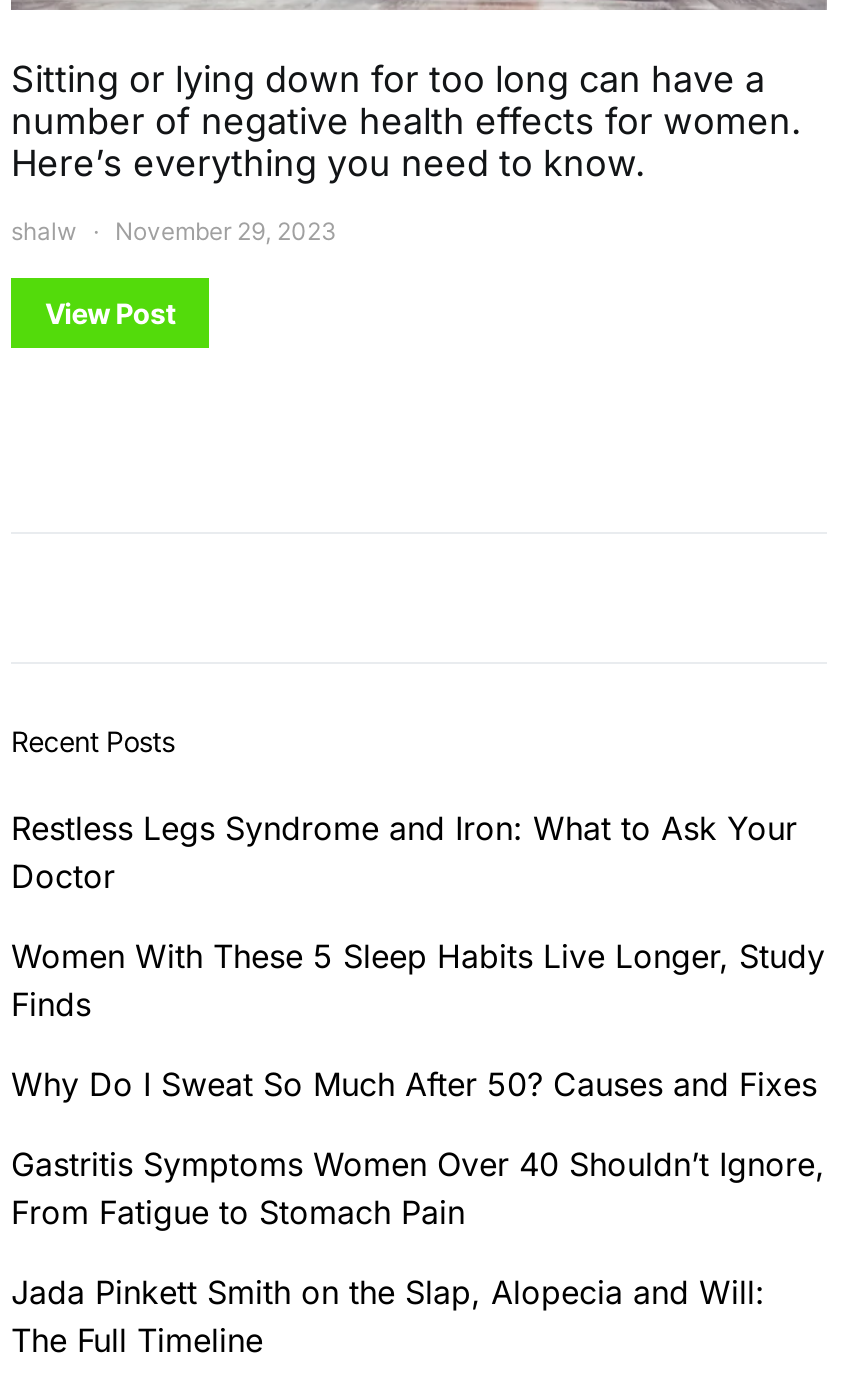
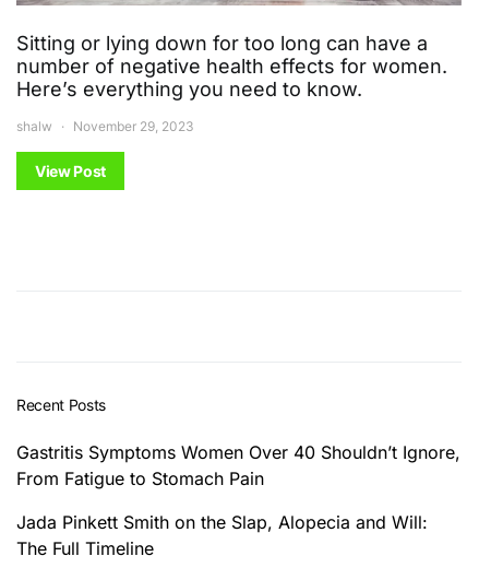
- Restless Legs Syndrome and Iron: What to Ask Your
- Doctor
- Women With These 5 Sleep Habits Live Longer, Study
- Finds
- Why Do I Sweat So Much After 50? Causes and Fixes
